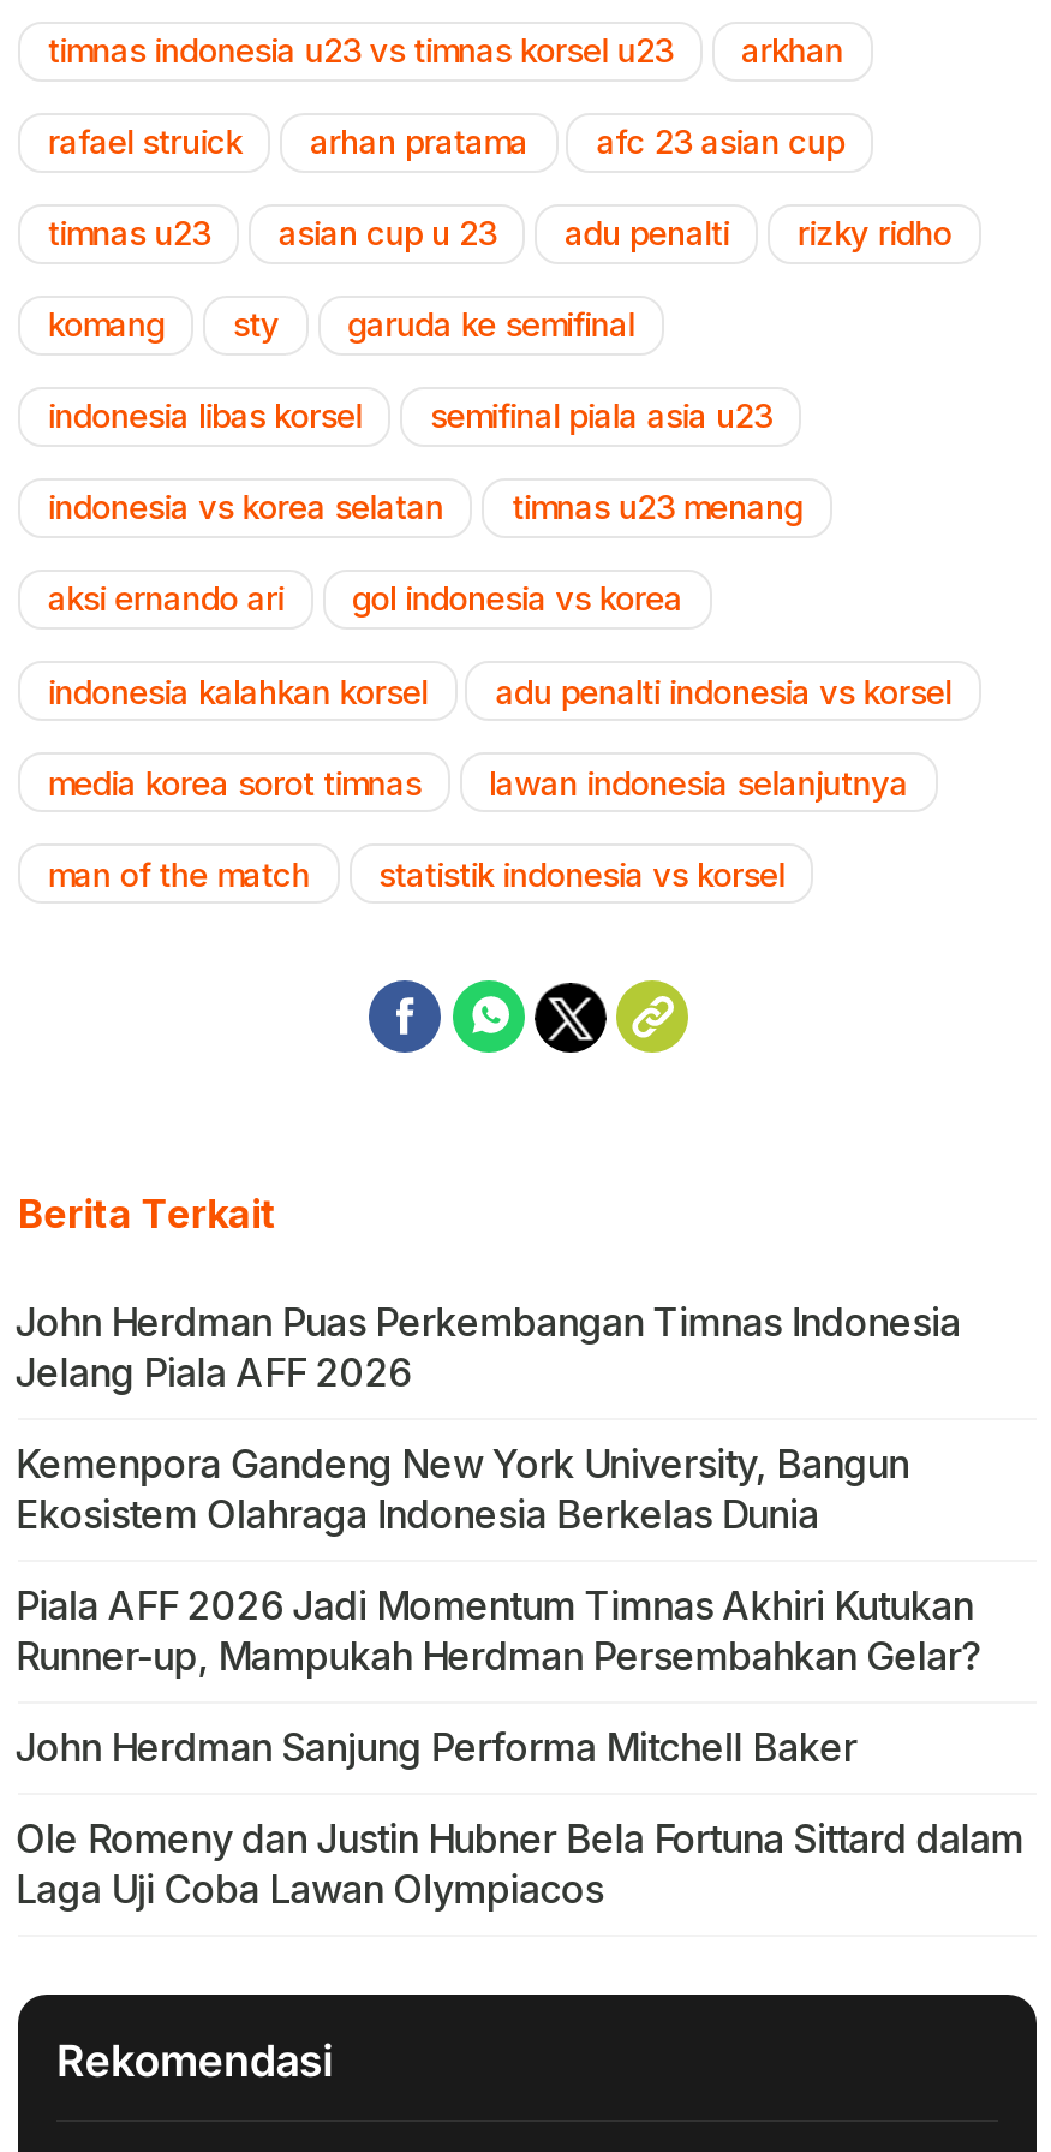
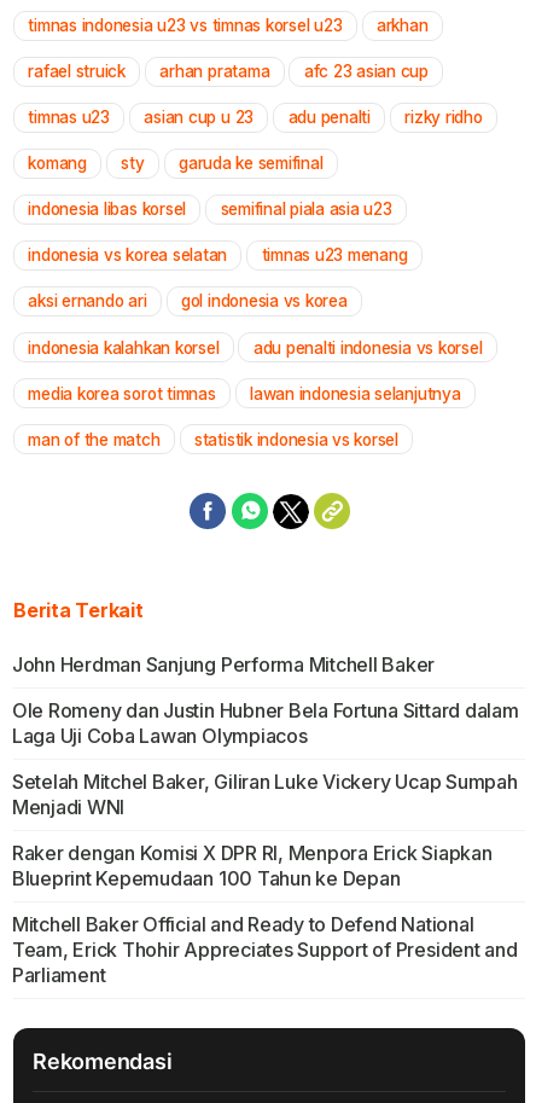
- John Herdman Puas Perkembangan Timnas Indonesia
- Jelang Piala AFF 2026
- Kemenpora Gandeng New York University, Bangun
- Ekosistem Olahraga Indonesia Berkelas Dunia
- Piala AFF 2026 Jadi Momentum Timnas Akhiri Kutukan
- Runner-up, Mampukah Herdman Persembahkan Gelar?

moved up: John Herdman Sanjung Performa Mitchell Baker | Ole Romeny dan Justin Hubner Bela Fortuna Sittard dalam | Laga Uji Coba Lawan Olympiacos

+ Setelah Mitchel Baker, Giliran Luke Vickery Ucap Sumpah
+ Menjadi WNI
+ Raker dengan Komisi X DPR RI, Menpora Erick Siapkan
+ Blueprint Kepemudaan 100 Tahun ke Depan
+ Mitchell Baker Official and Ready to Defend National
+ Team, Erick Thohir Appreciates Support of President and
+ Parliament
